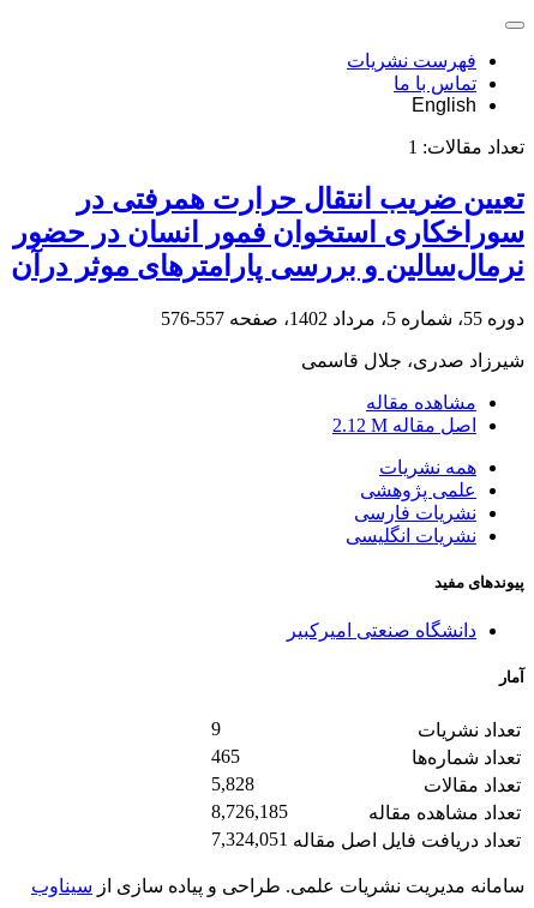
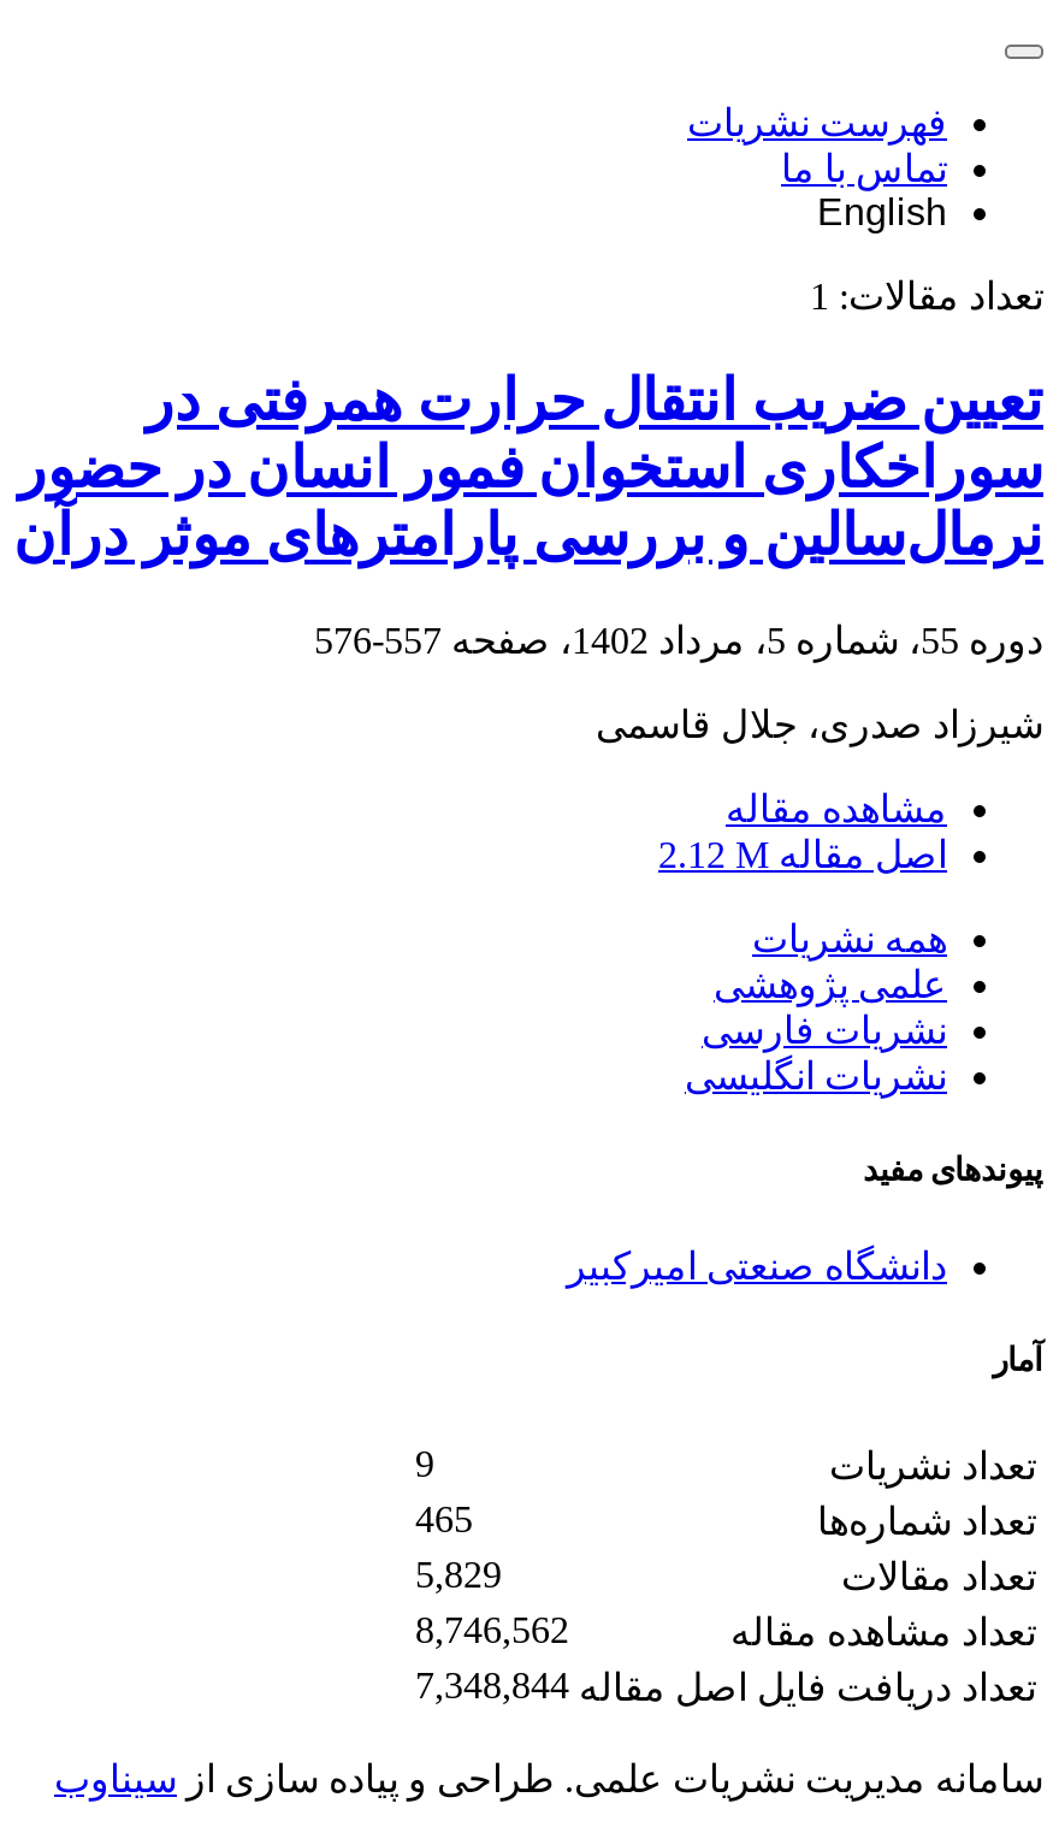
- 5,828
+ 5,829

- 8,726,185
+ 8,746,562

- تعداد دریافت فایل اصل مقاله 7,324,051
+ تعداد دریافت فایل اصل مقاله 7,348,844
